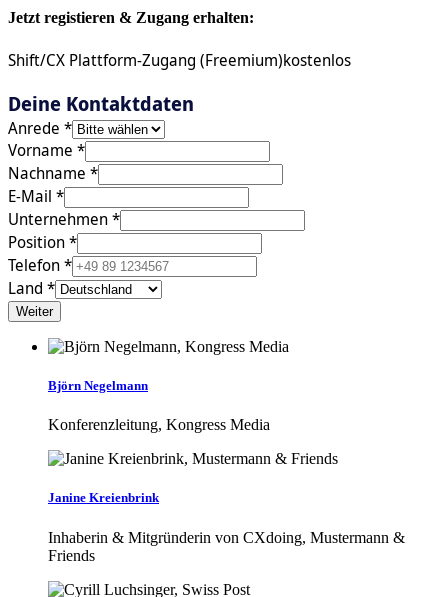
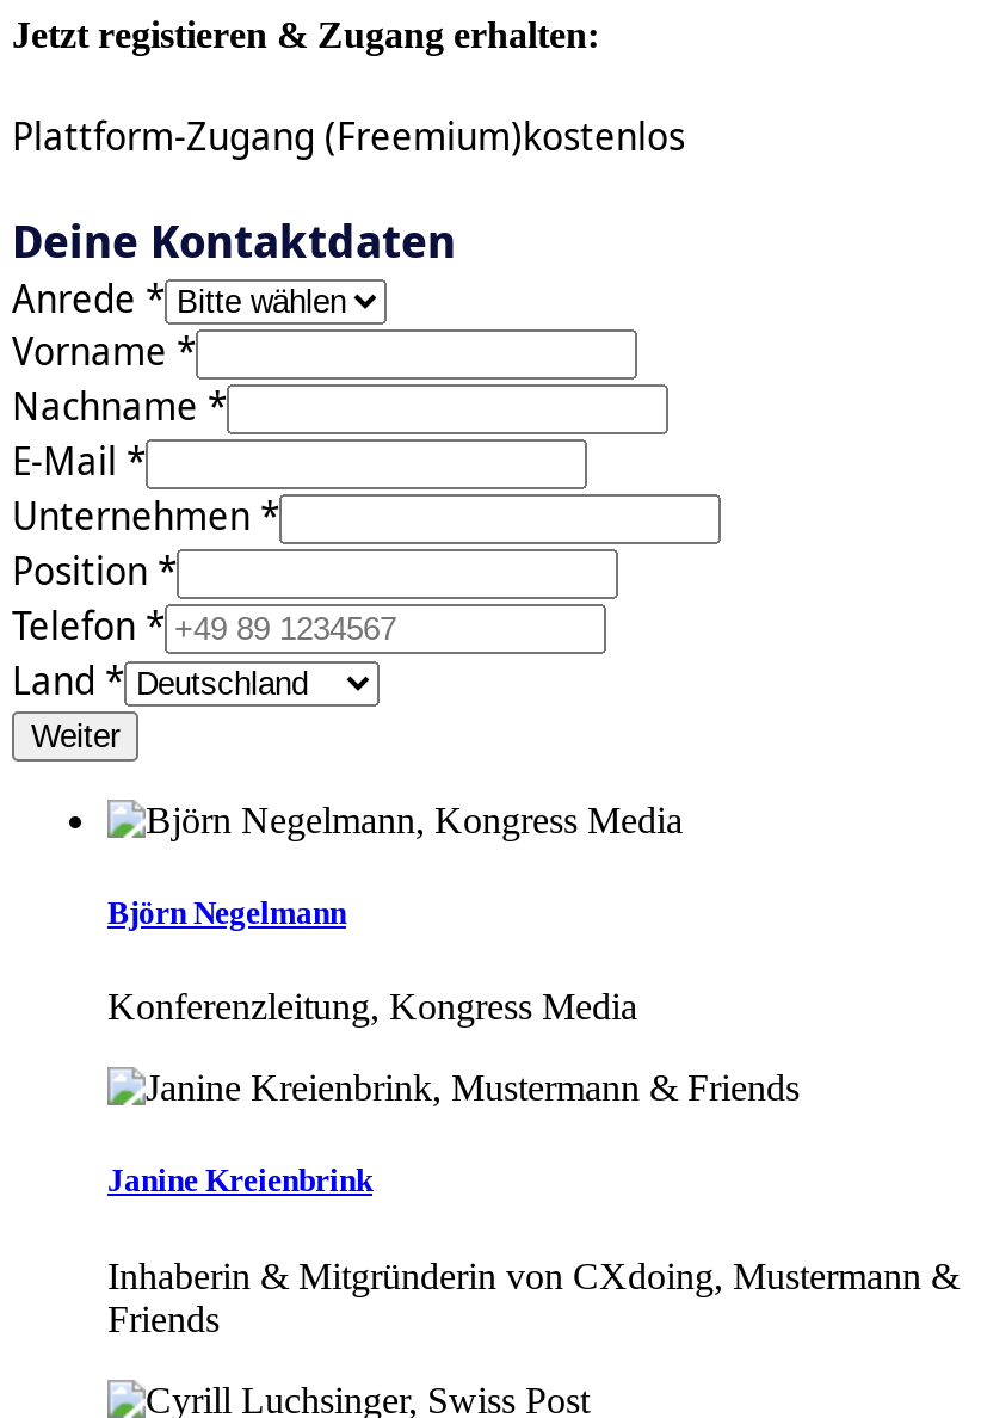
- Shift/CX Plattform-Zugang (Freemium)kostenlos
+ Plattform-Zugang (Freemium)kostenlos
